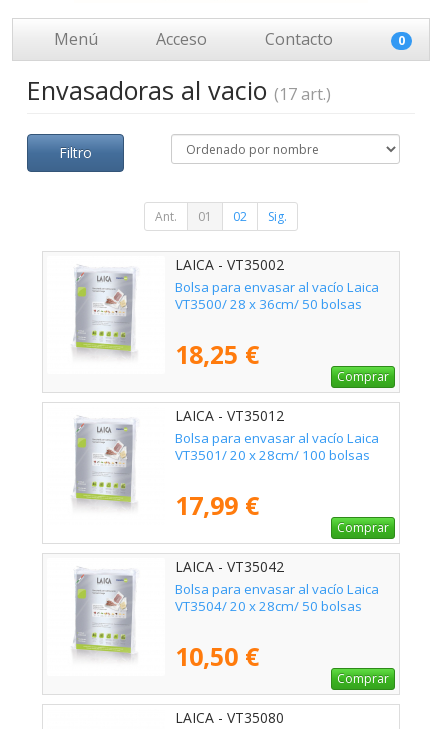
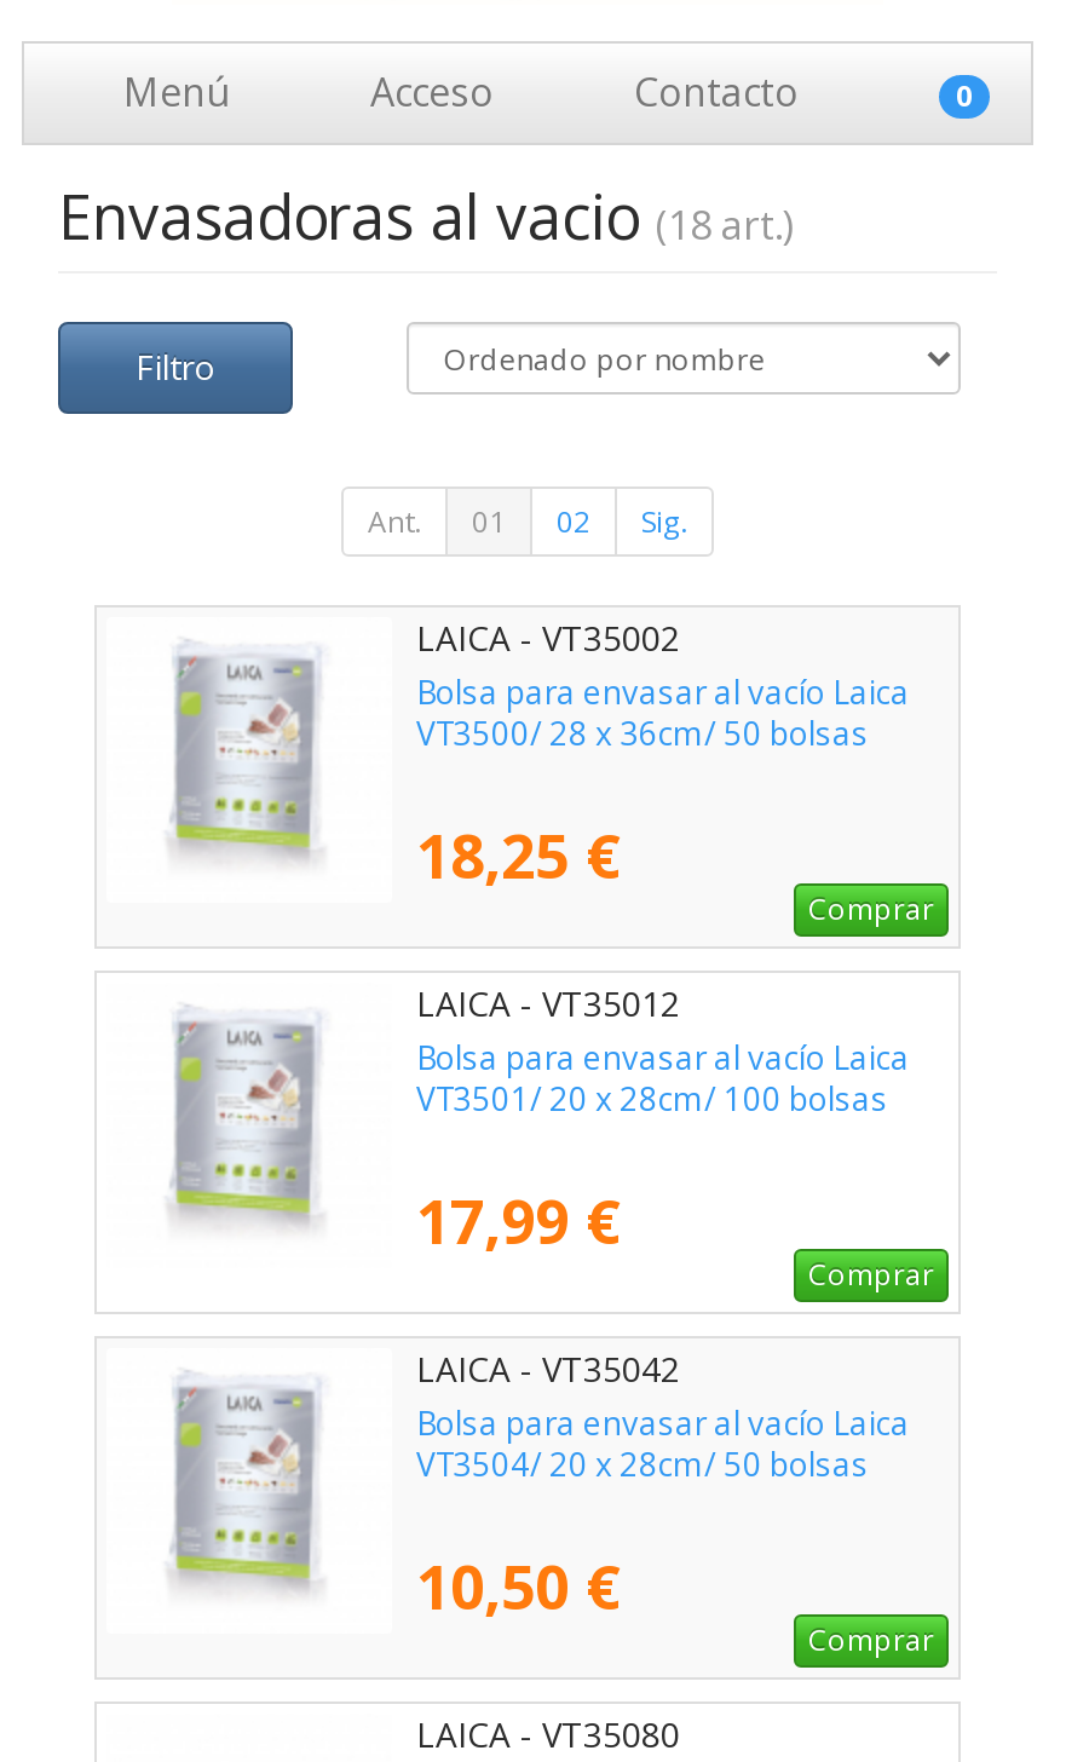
- Envasadoras al vacio (17 art.)
+ Envasadoras al vacio (18 art.)
